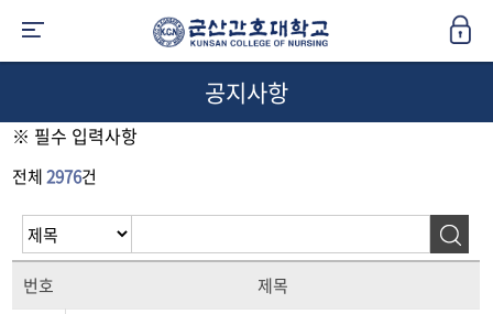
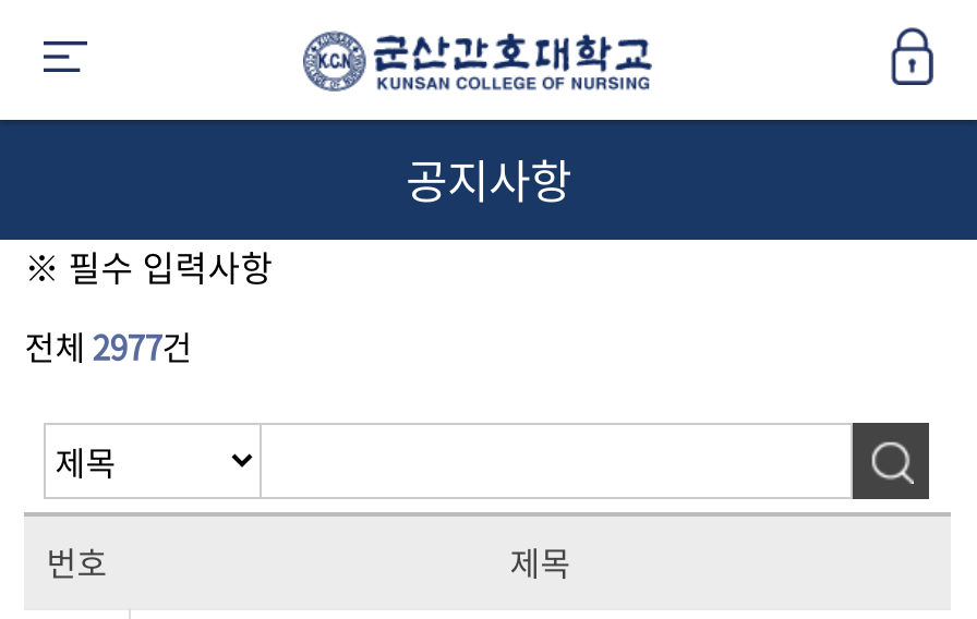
- 전체 2976건
+ 전체 2977건
